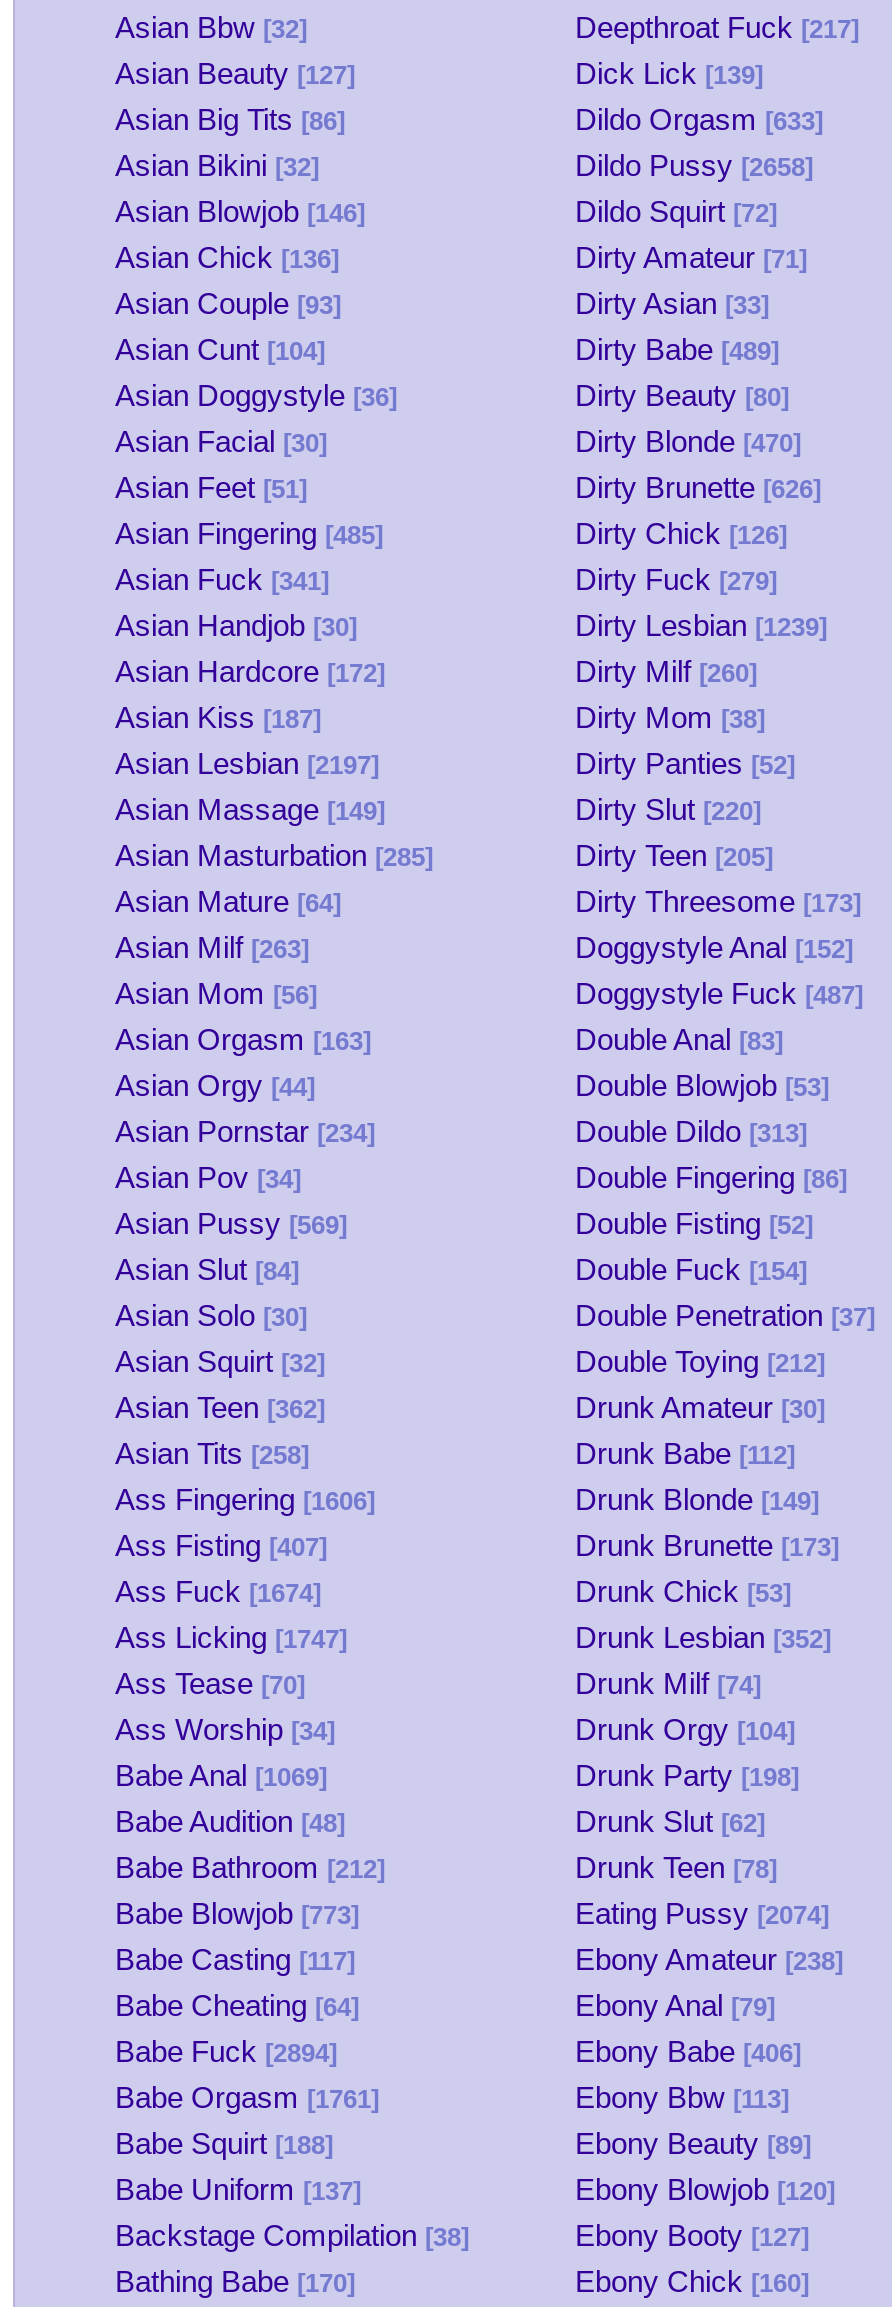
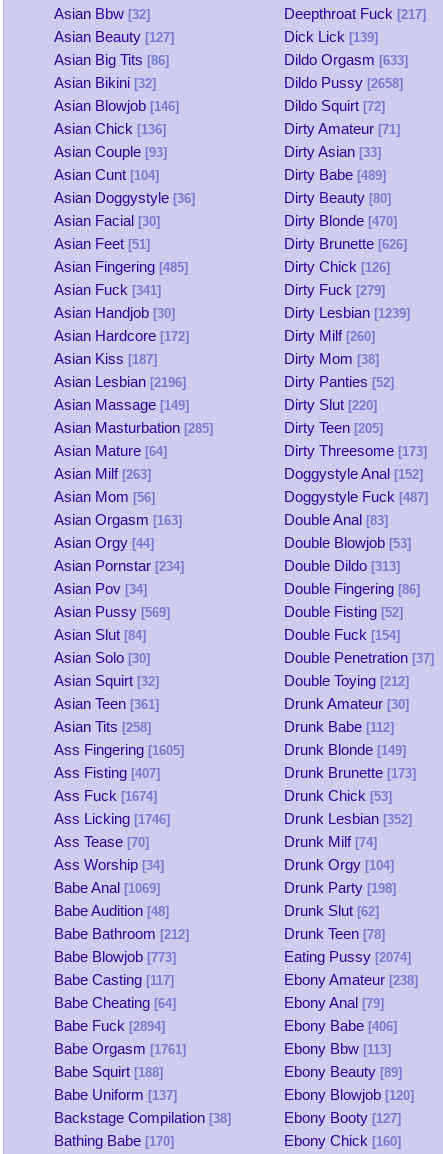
- Asian Lesbian [2197]
+ Asian Lesbian [2196]

- Asian Teen [362]
+ Asian Teen [361]

- Ass Fingering [1606]
+ Ass Fingering [1605]

- Ass Licking [1747]
+ Ass Licking [1746]
